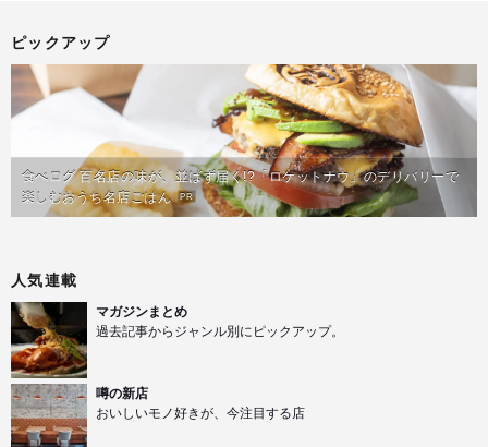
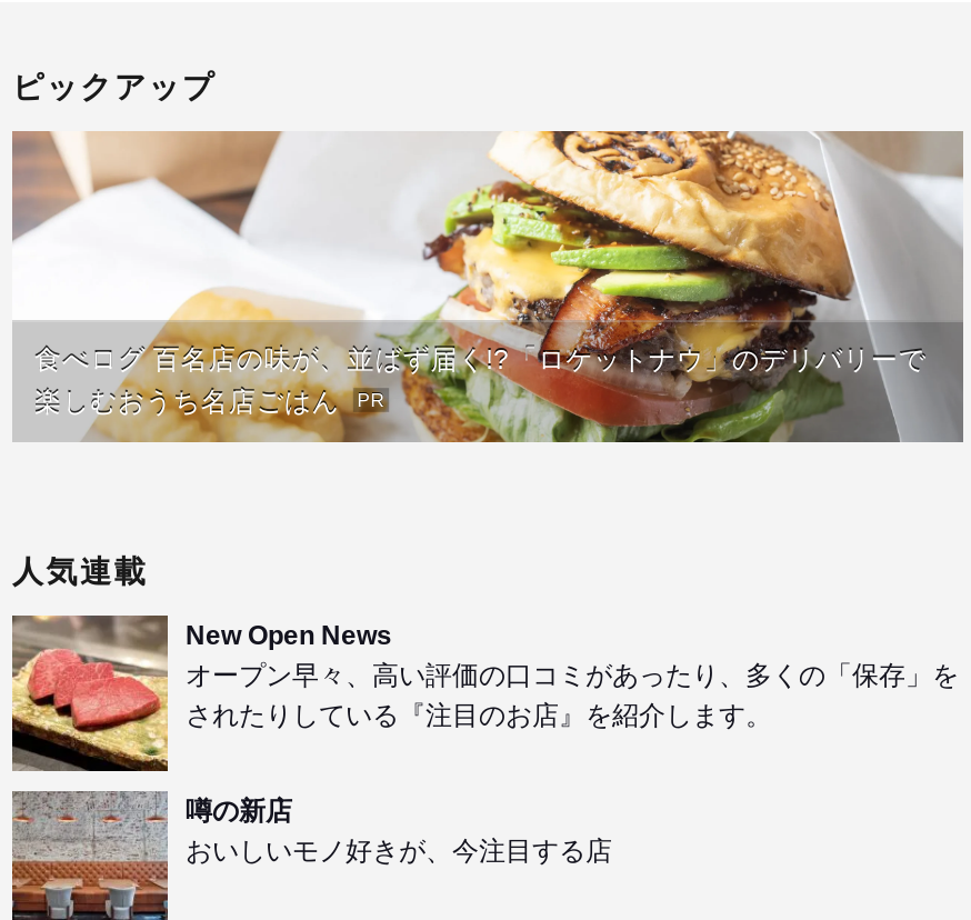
- [image]
- マガジンまとめ
- 過去記事からジャンル別にピックアップ。
+ [image]
+ New Open News
+ オープン早々、高い評価の口コミがあったり、多くの「保存」を
+ されたりしている『注目のお店』を紹介します。
